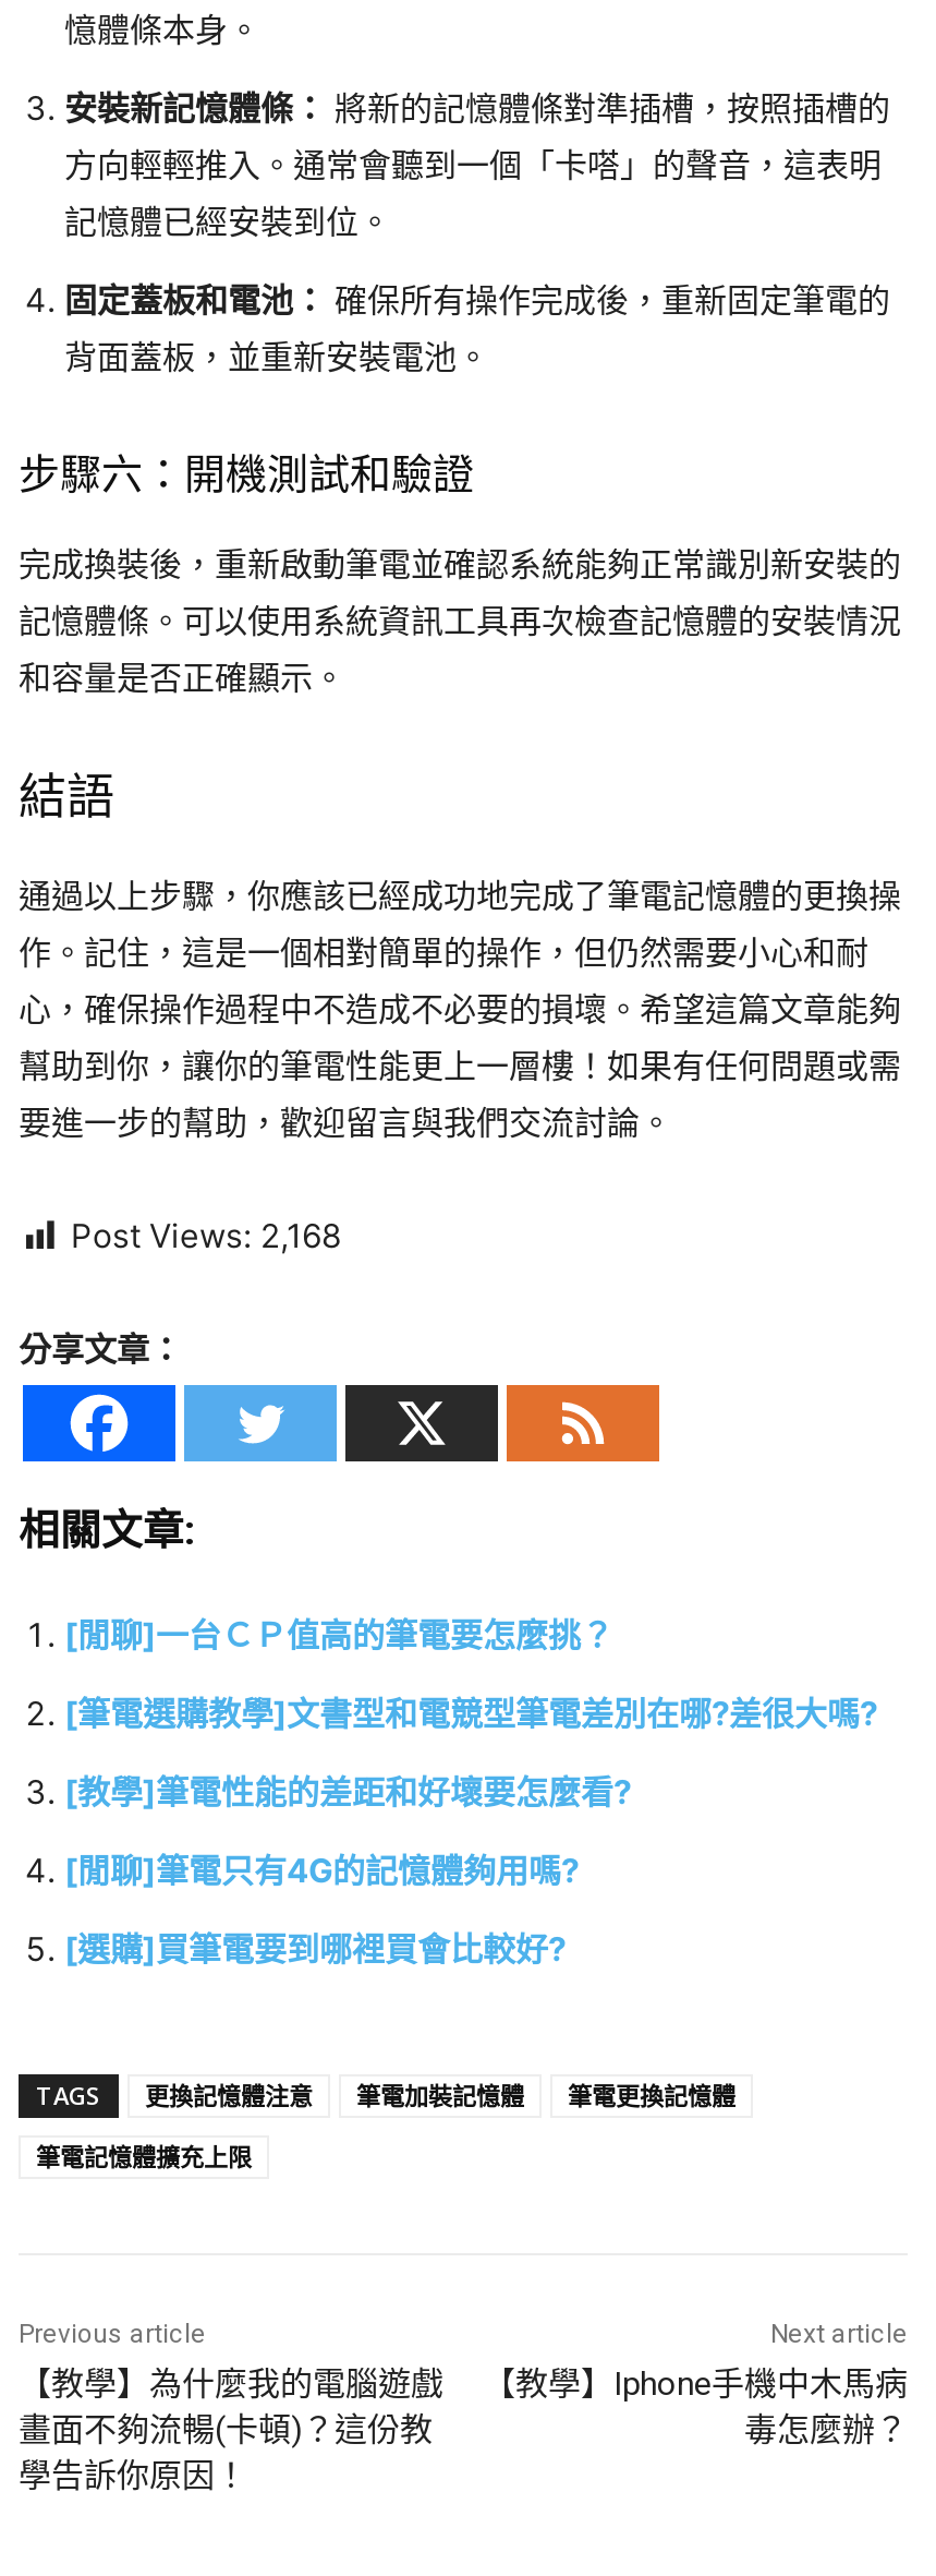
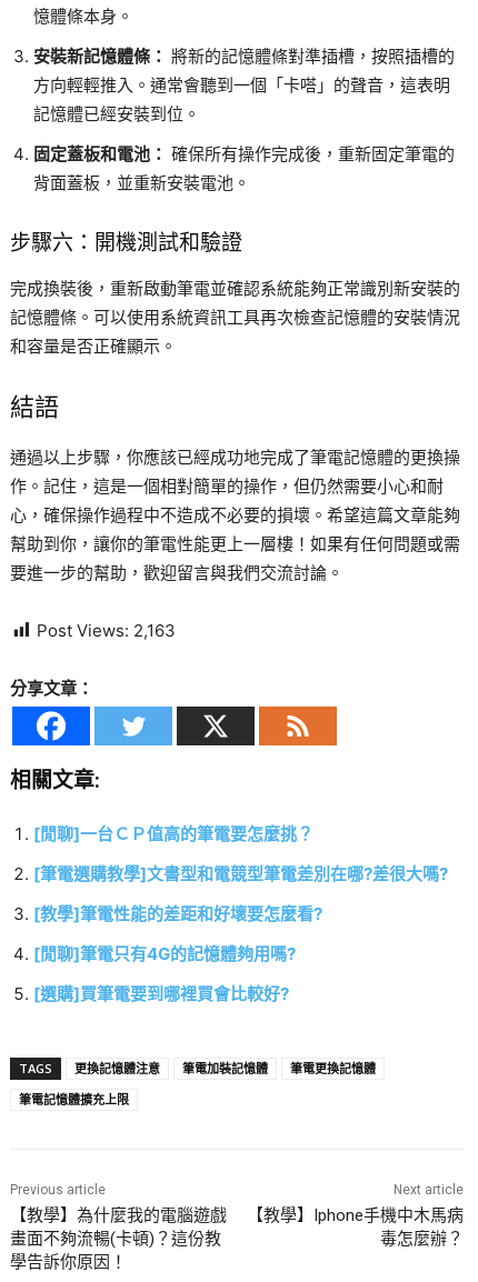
- Post Views: 2,168
+ Post Views: 2,163
